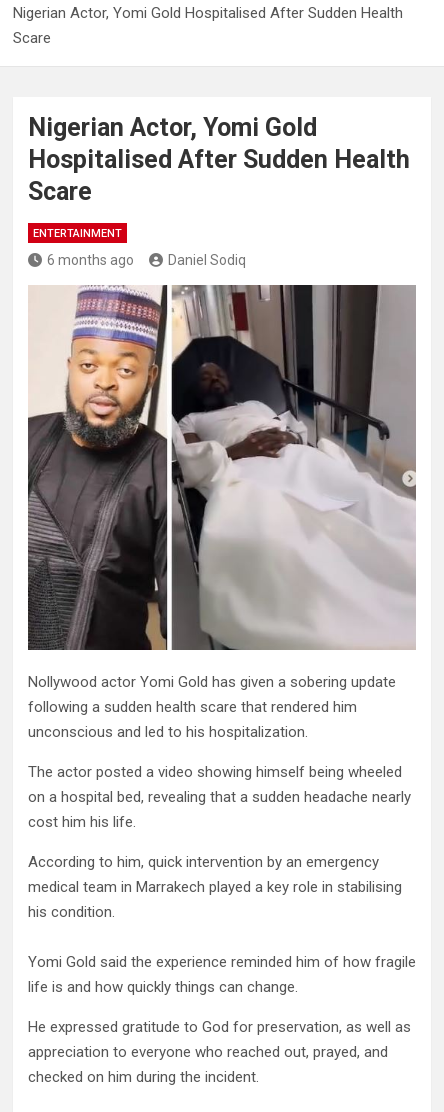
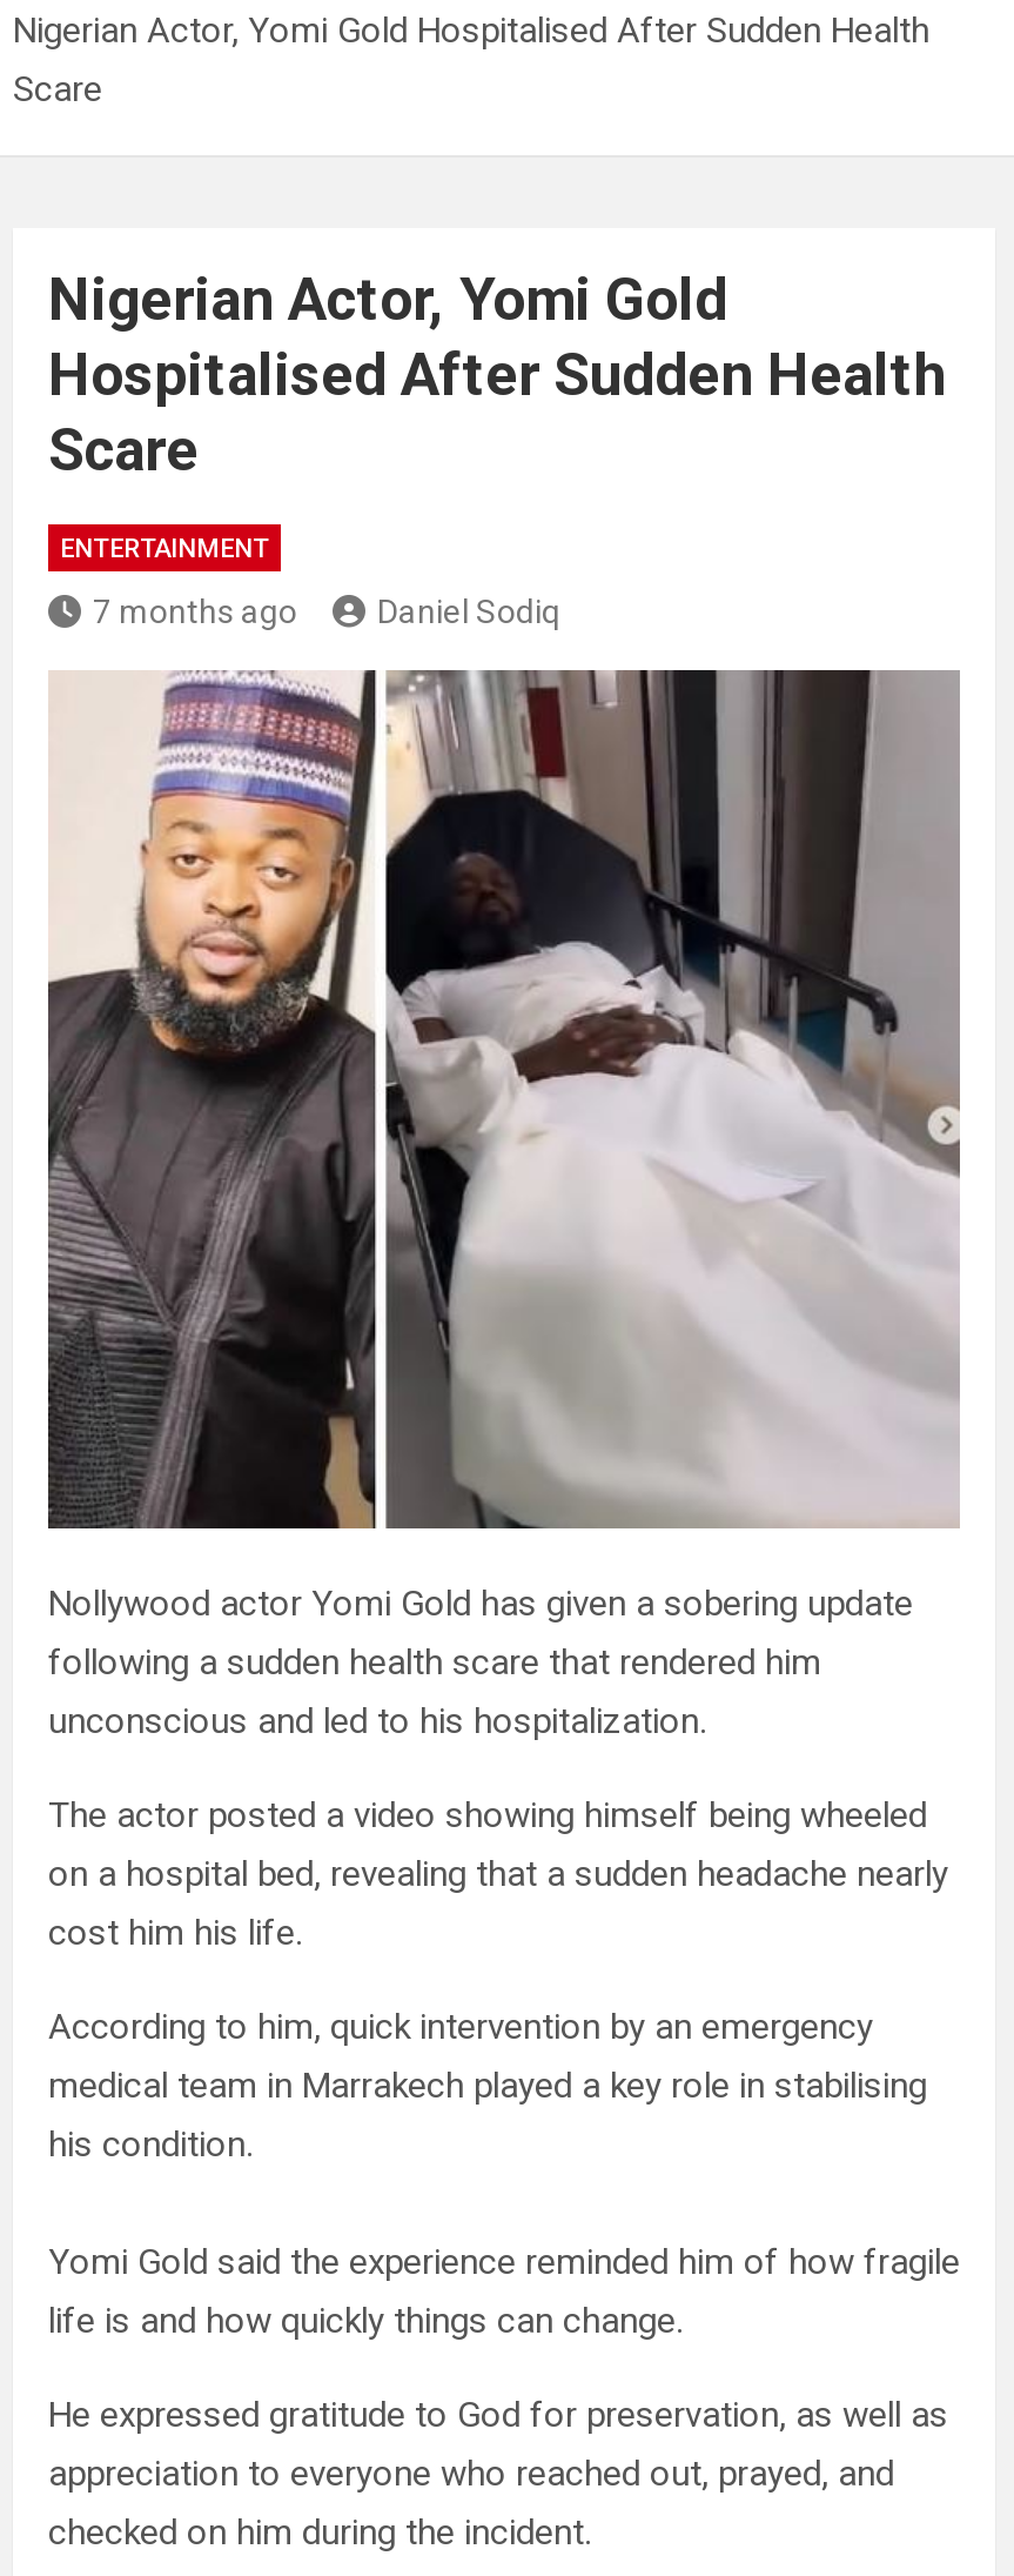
- 6 months ago
+ 7 months ago
